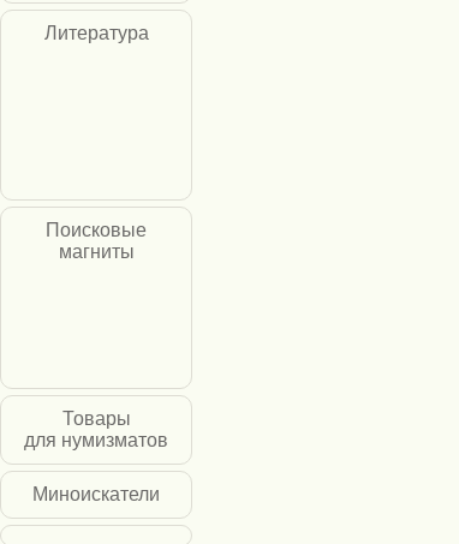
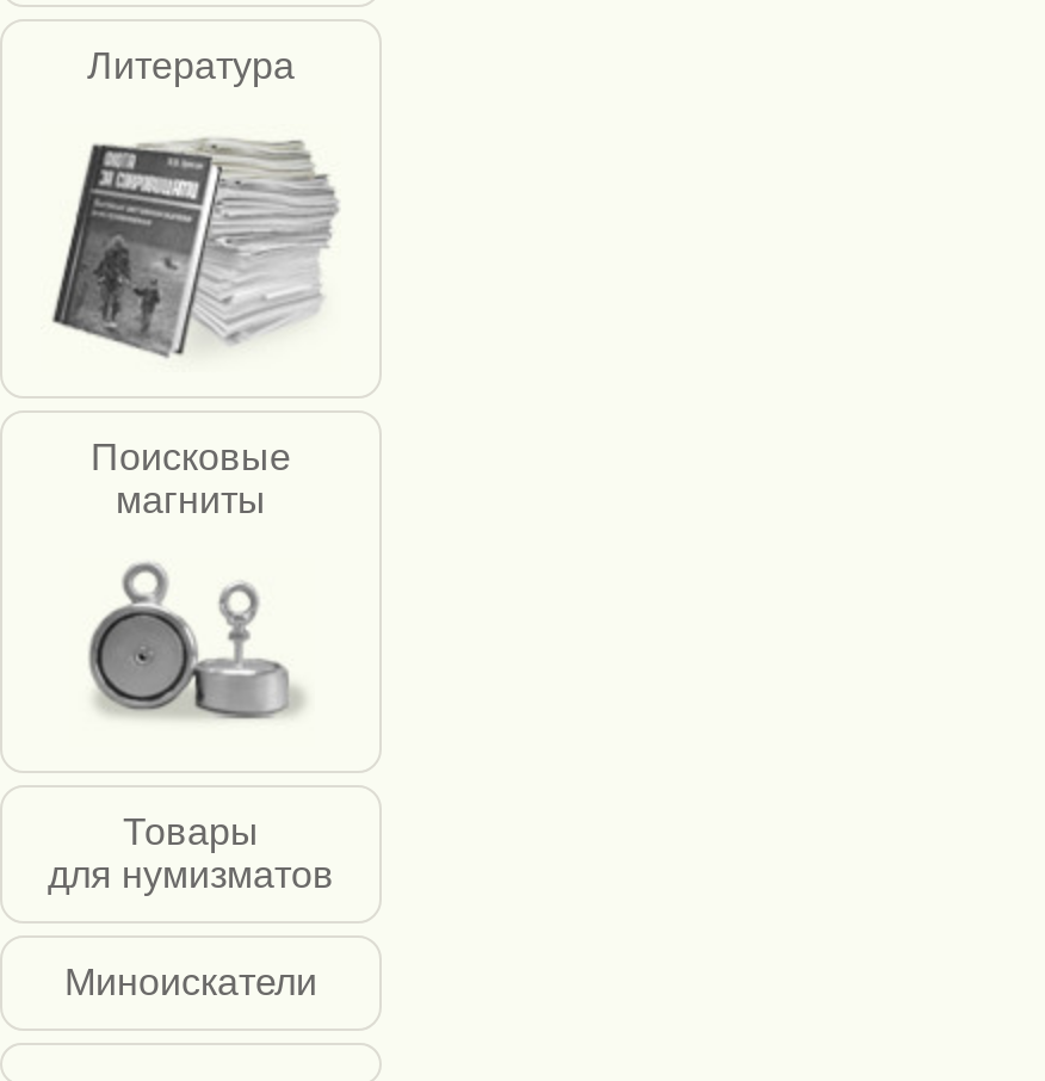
+ [image]

+ [image]
